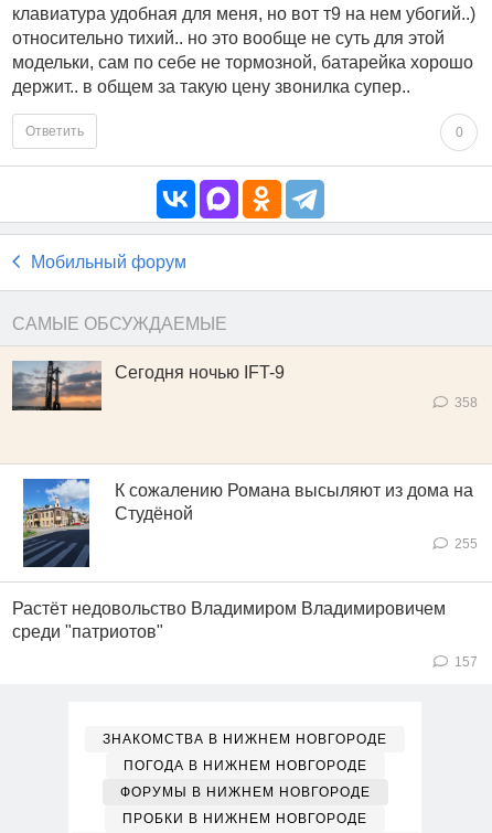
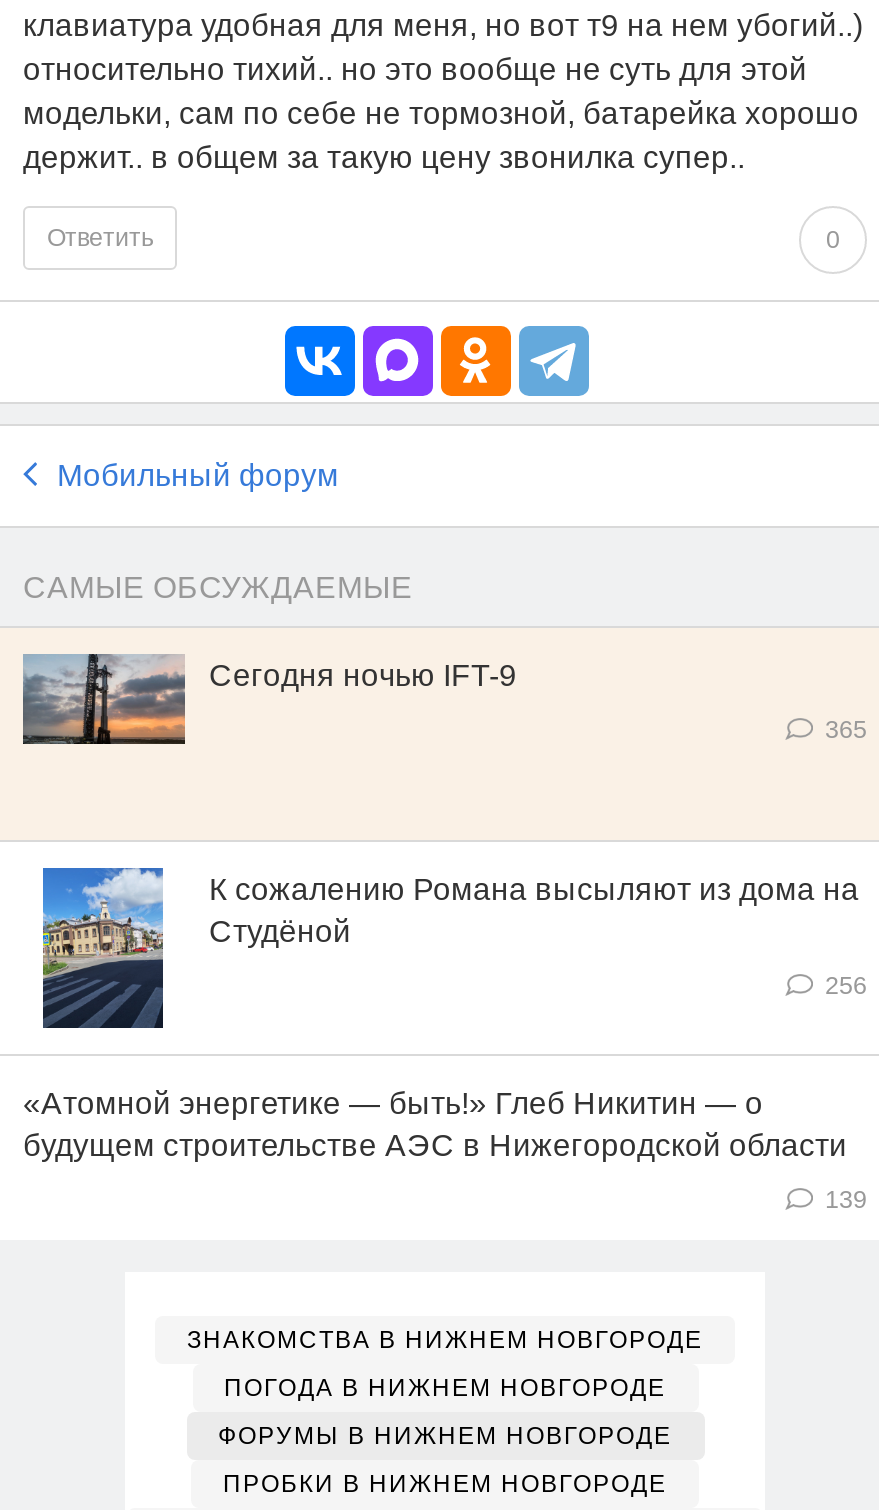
- 358
+ 365

- 255
+ 256

- Растёт недовольство Владимиром Владимировичем
- среди "патриотов"
+ «Атомной энергетике — быть!» Глеб Никитин — о
+ будущем строительстве АЭС в Нижегородской области

- 157
+ 139
